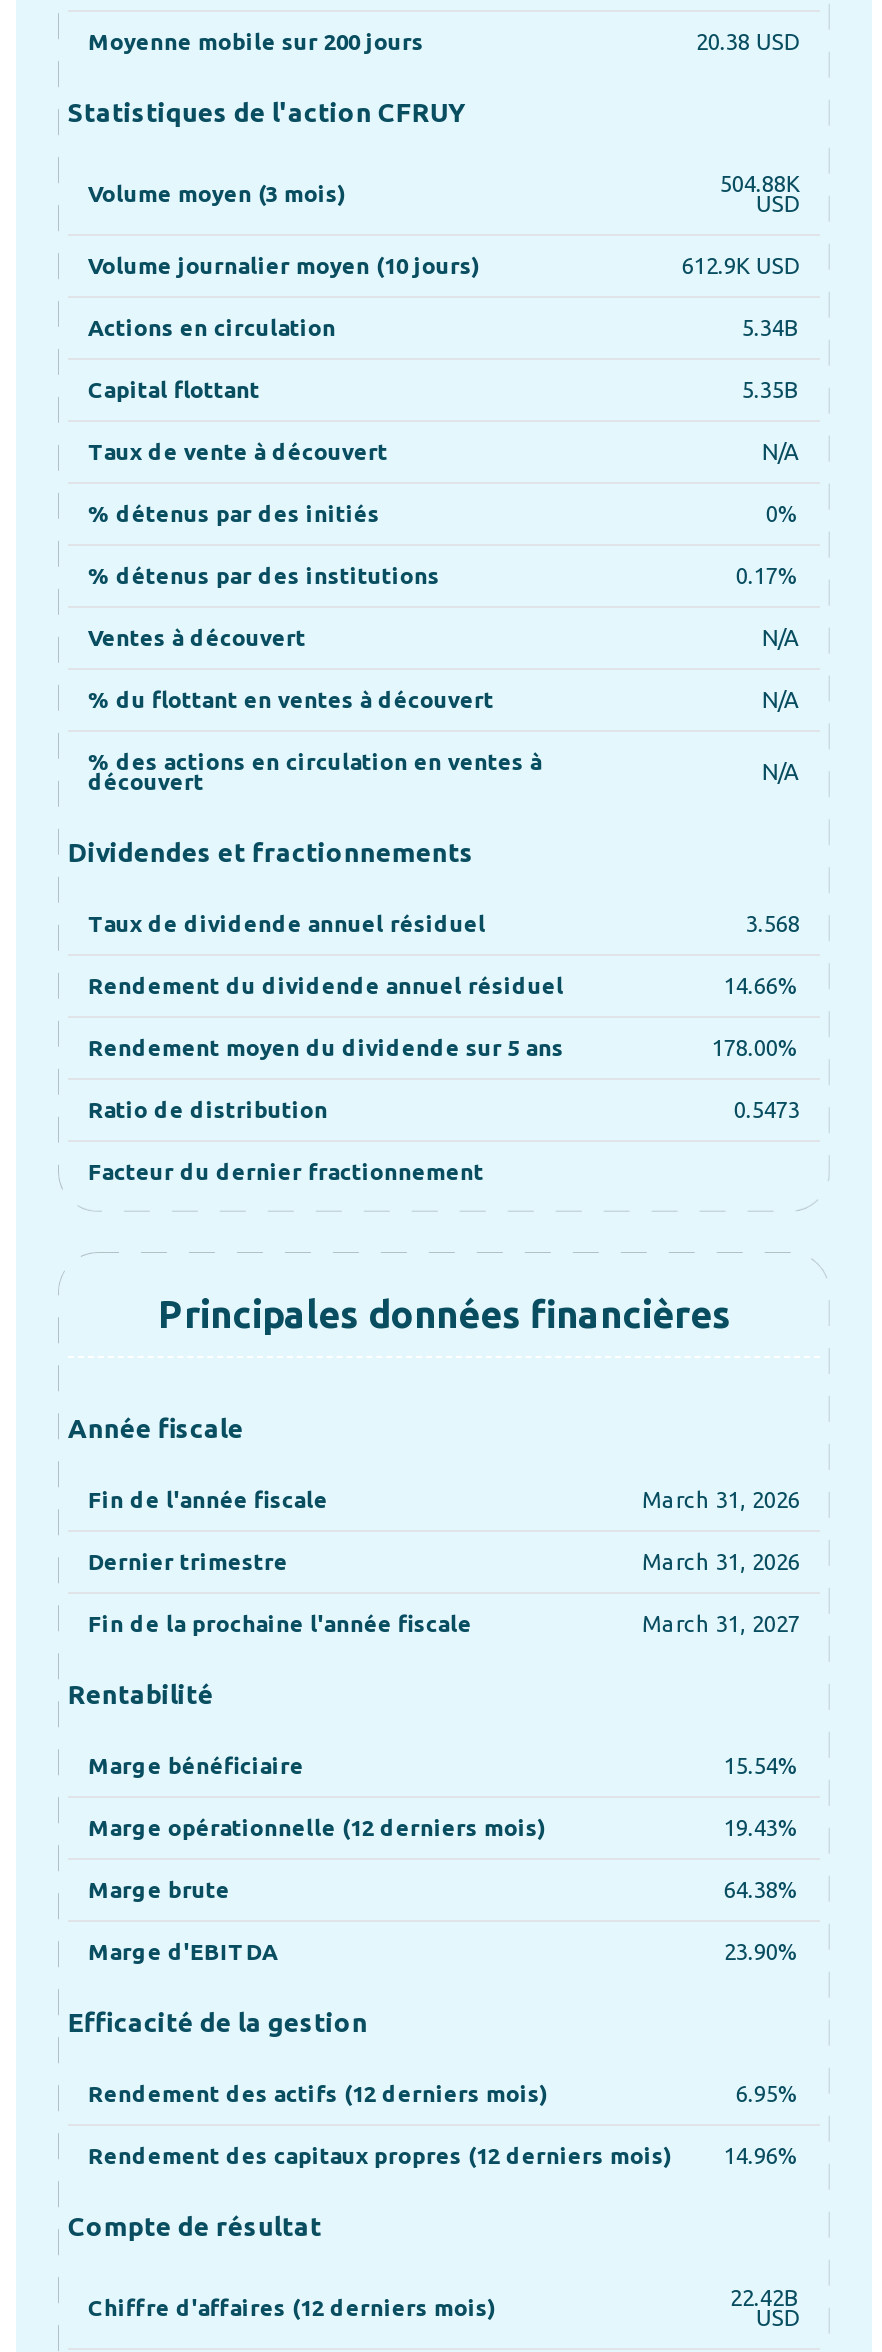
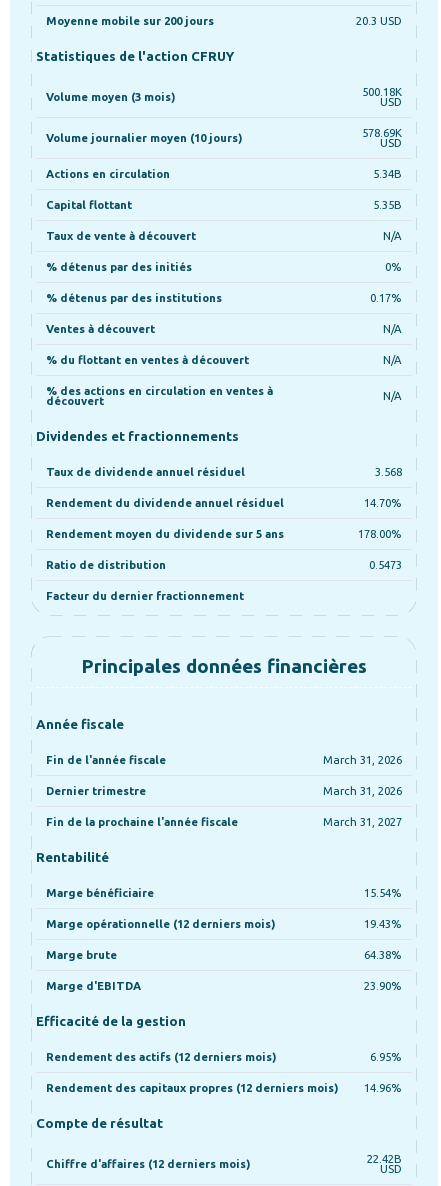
- 20.38 USD
+ 20.3 USD

- 504.88K
+ 500.18K

- 612.9K USD
+ 578.69K
+ USD

- 14.66%
+ 14.70%
